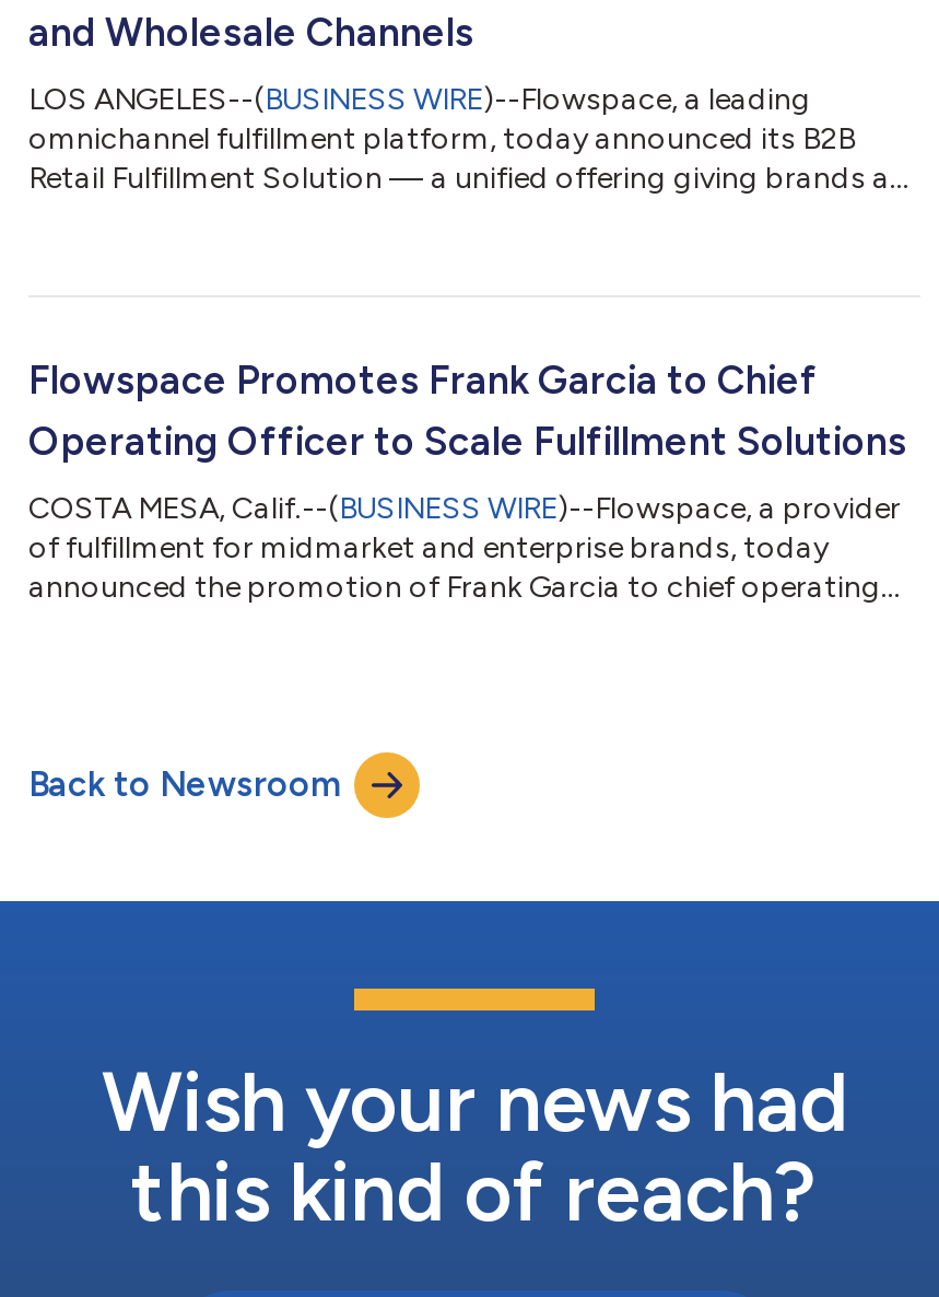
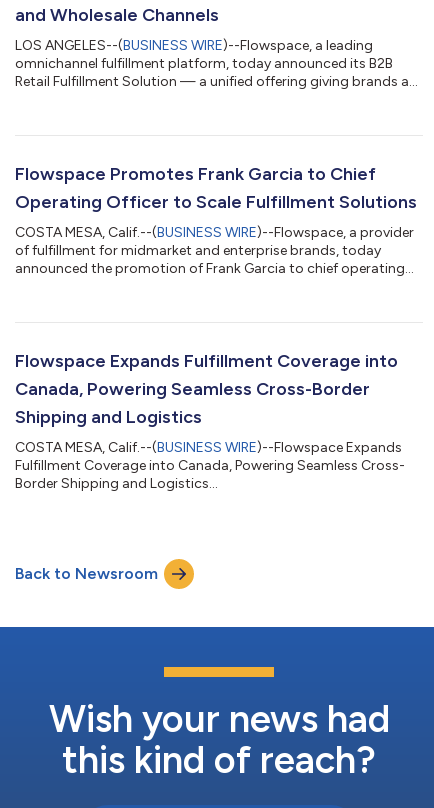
+ Flowspace Expands Fulfillment Coverage into
+ Canada, Powering Seamless Cross-Border
+ Shipping and Logistics
+ COSTA MESA, Calif.--(BUSINESS WIRE)--Flowspace Expands
+ Fulfillment Coverage into Canada, Powering Seamless Cross-
+ Border Shipping and Logistics...
